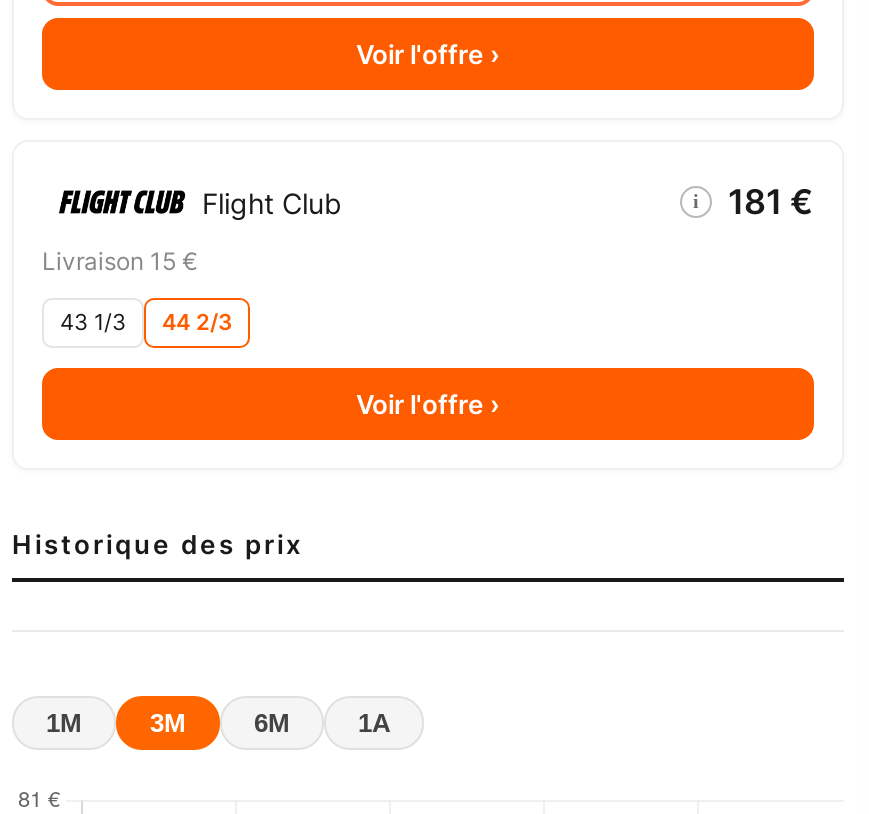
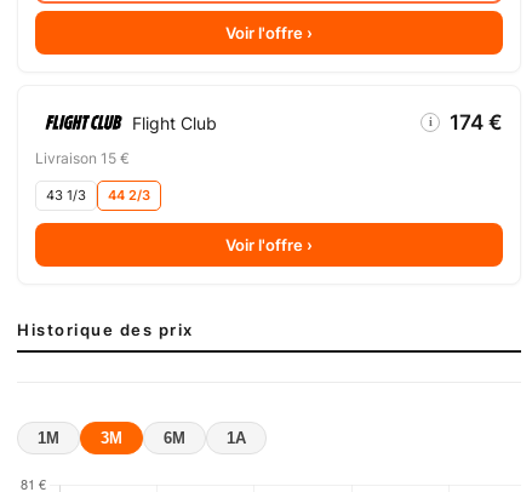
- 181 €
+ 174 €
